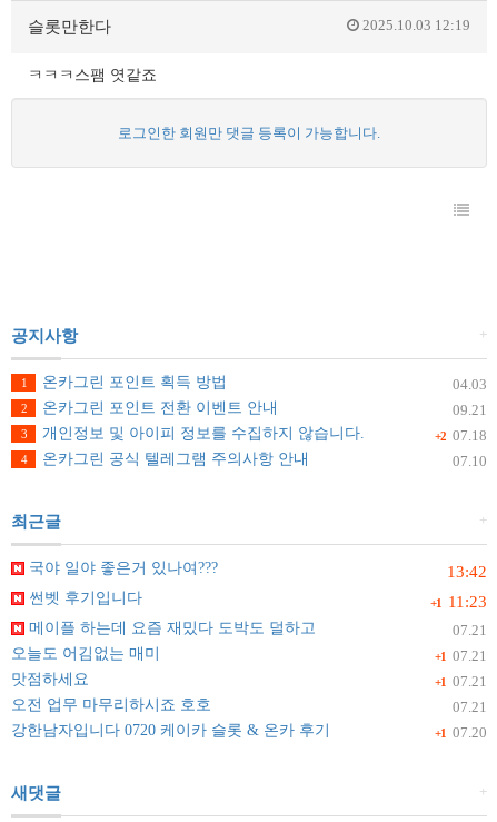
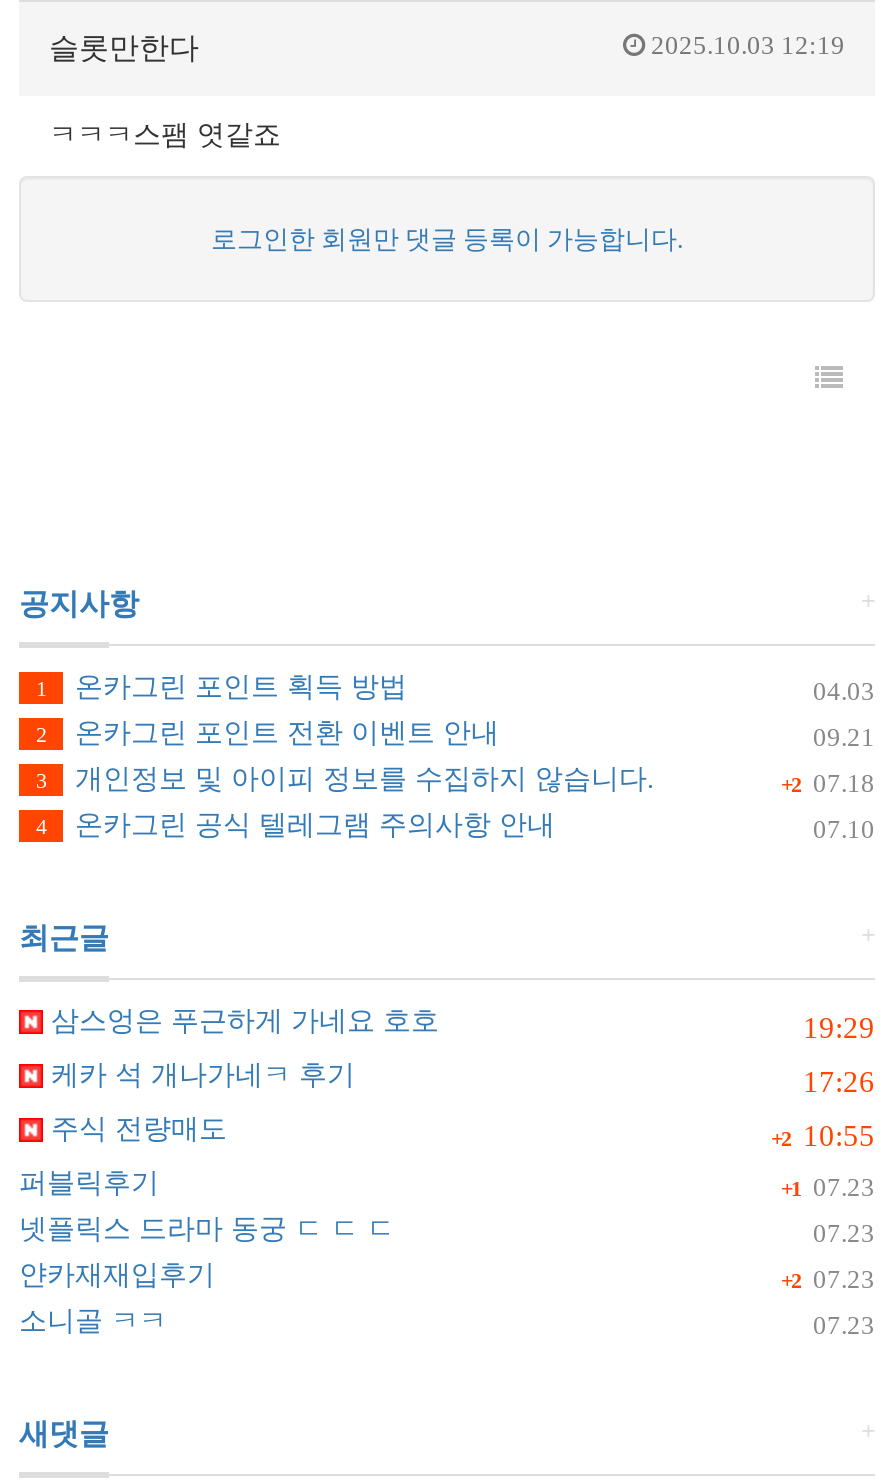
- 13:42
- 국야 일야 좋은거 있나여???
+ 19:29
+ 삼스엉은 푸근하게 가네요 호호

- +1 11:23
- 썬벳 후기입니다
+ 17:26
+ 케카 석 개나가네ㅋ 후기

- 07.21
- 메이플 하는데 요즘 재밌다 도박도 덜하고
+ +2 10:55
+ 주식 전량매도

- +1 07.21
- 오늘도 어김없는 매미
+ +1 07.23
+ 퍼블릭후기

- +1 07.21
- 맛점하세요
+ 07.23
+ 넷플릭스 드라마 동궁 ㄷ ㄷ ㄷ

- 07.21
- 오전 업무 마무리하시죠 호호
+ +2 07.23
+ 얀카재재입후기

- +1 07.20
- 강한남자입니다 0720 케이카 슬롯 & 온카 후기
+ 07.23
+ 소니골 ㅋㅋ
